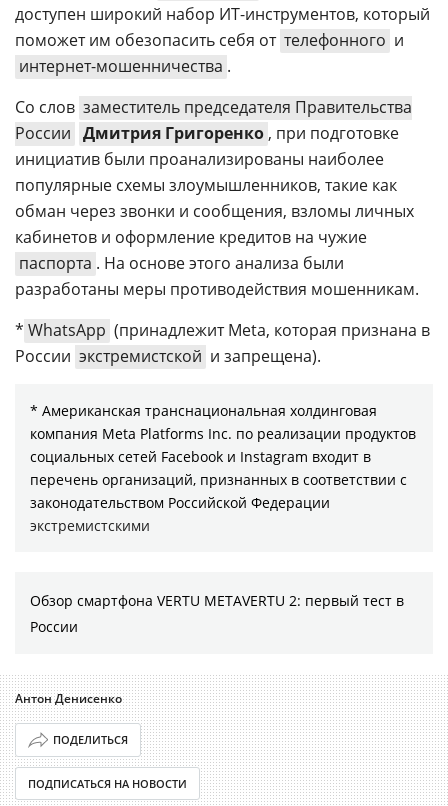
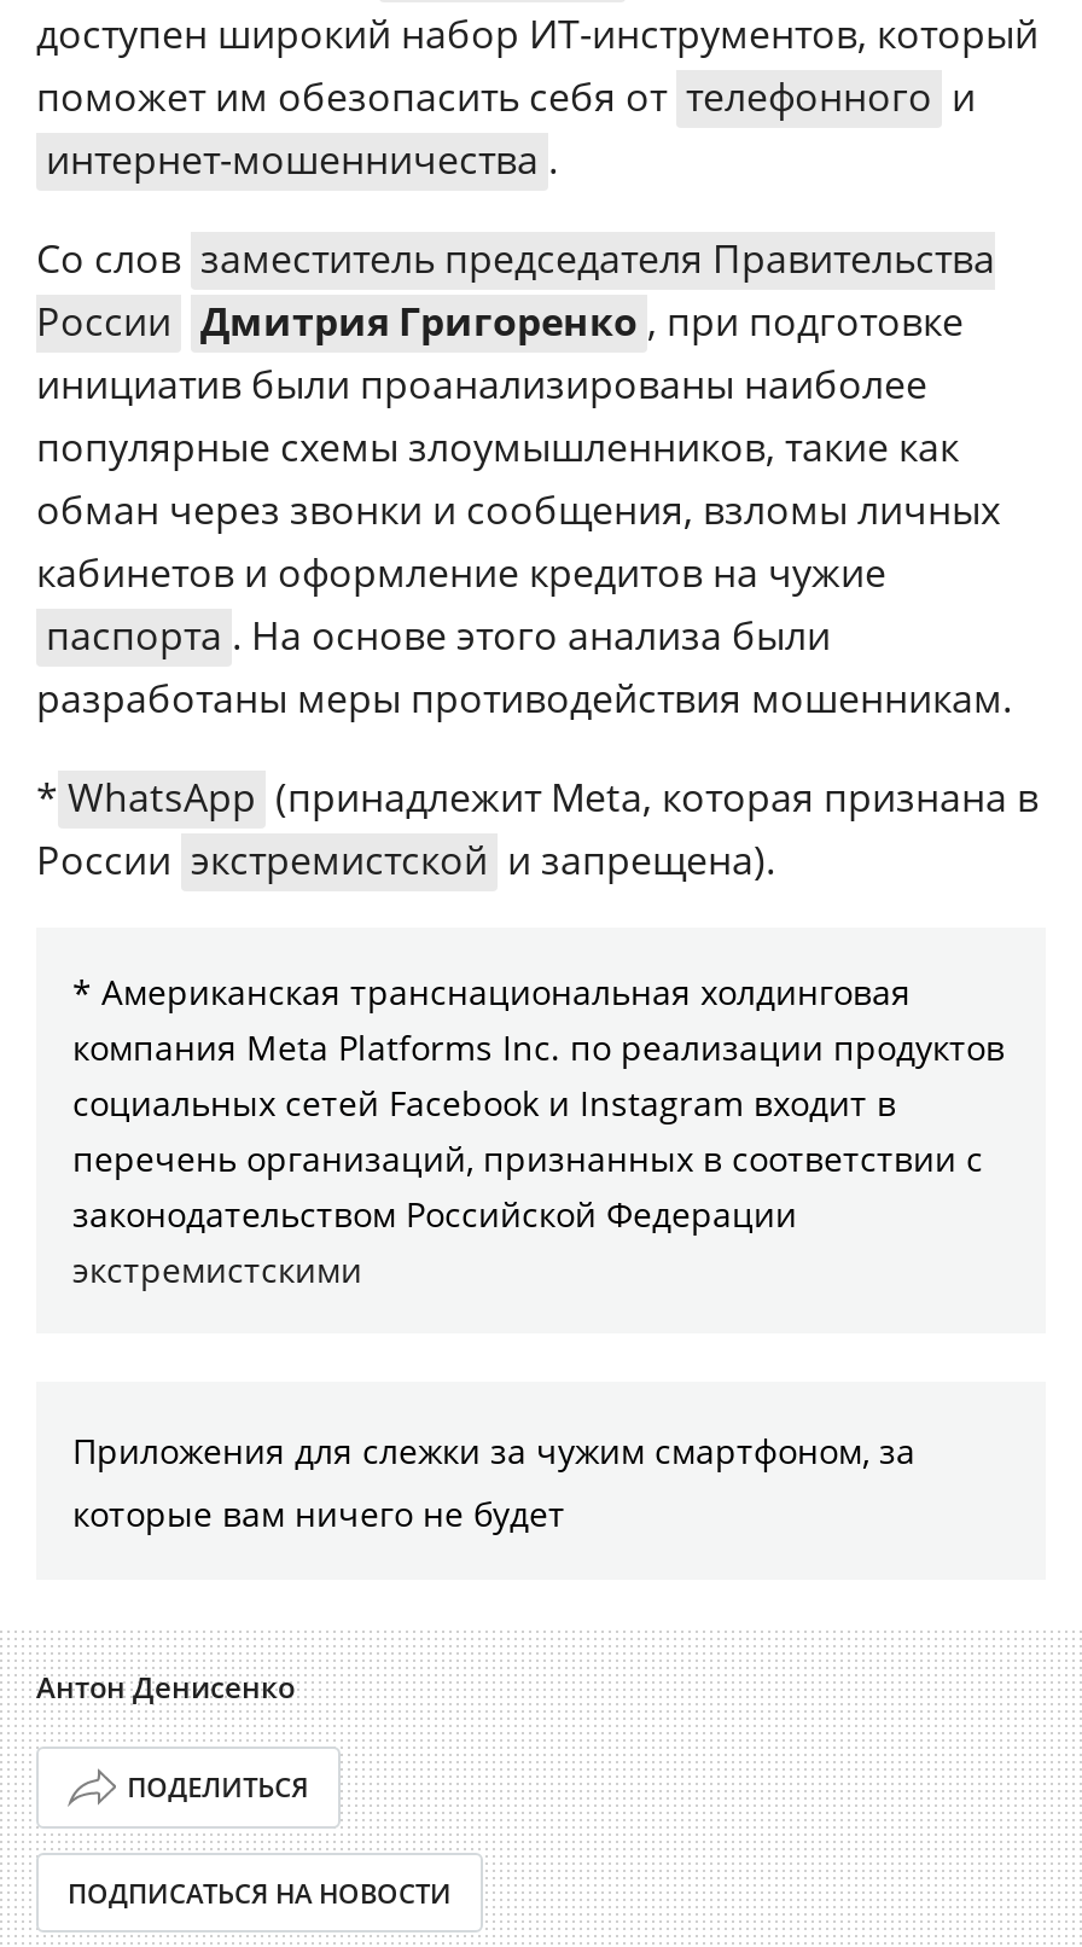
- Обзор смартфона VERTU METAVERTU 2: первый тест в
- России
+ Приложения для слежки за чужим смартфоном, за
+ которые вам ничего не будет
